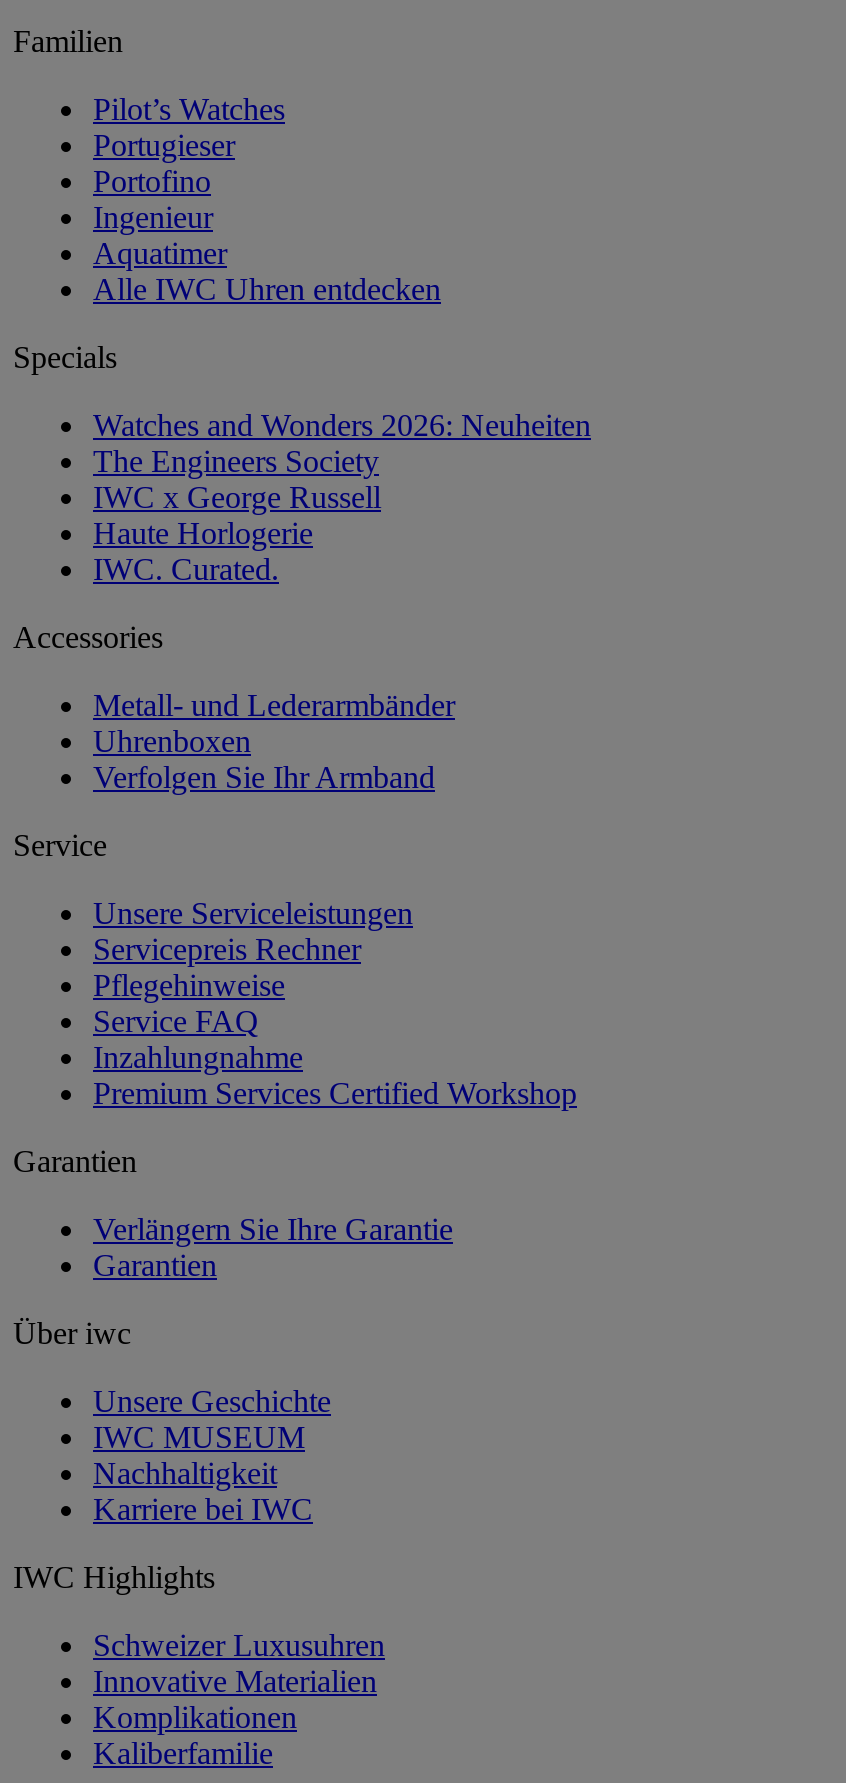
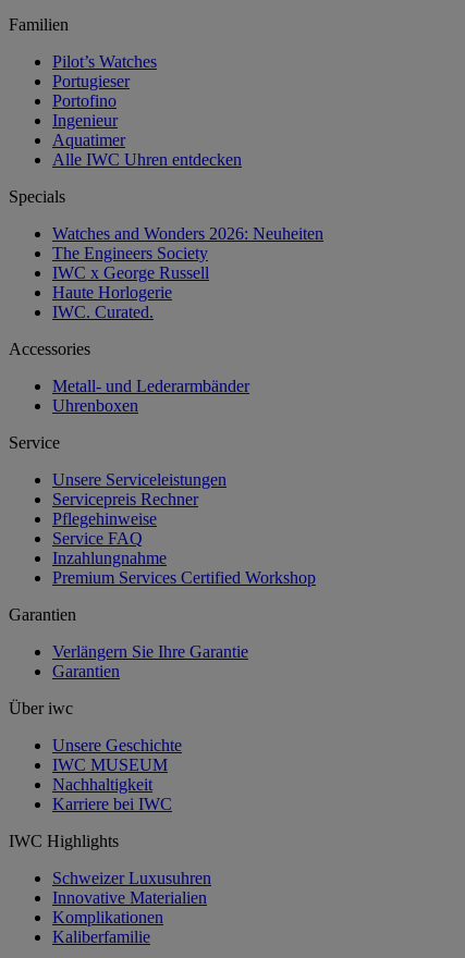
- Verfolgen Sie Ihr Armband
